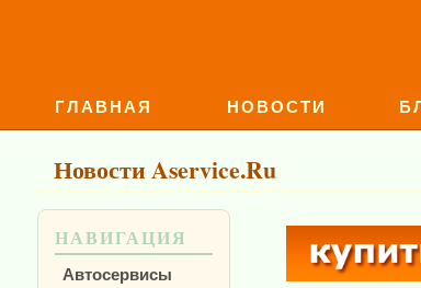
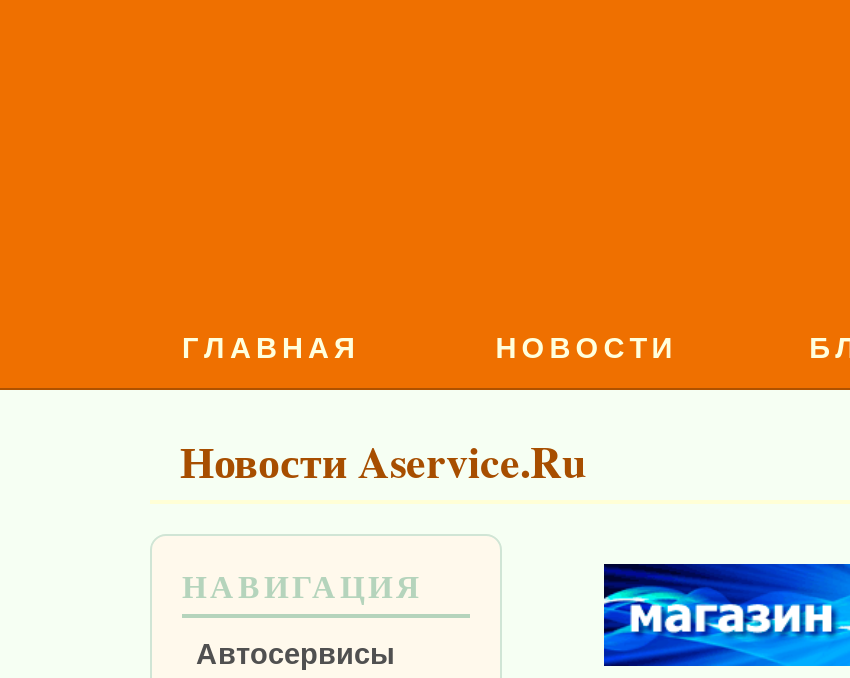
- [image]
+ [image]
